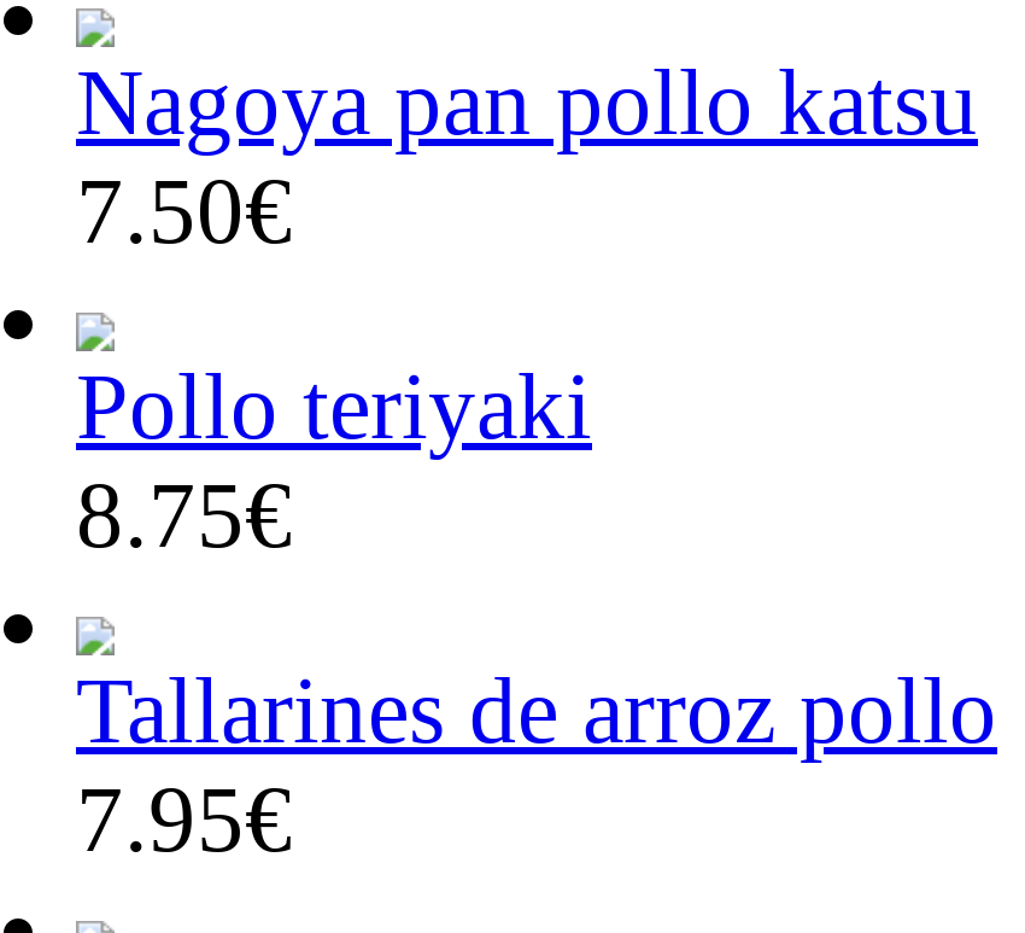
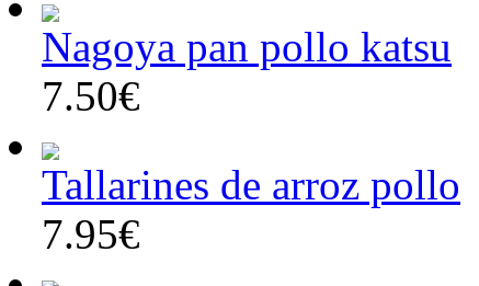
- Pollo teriyaki
- 8.75€
